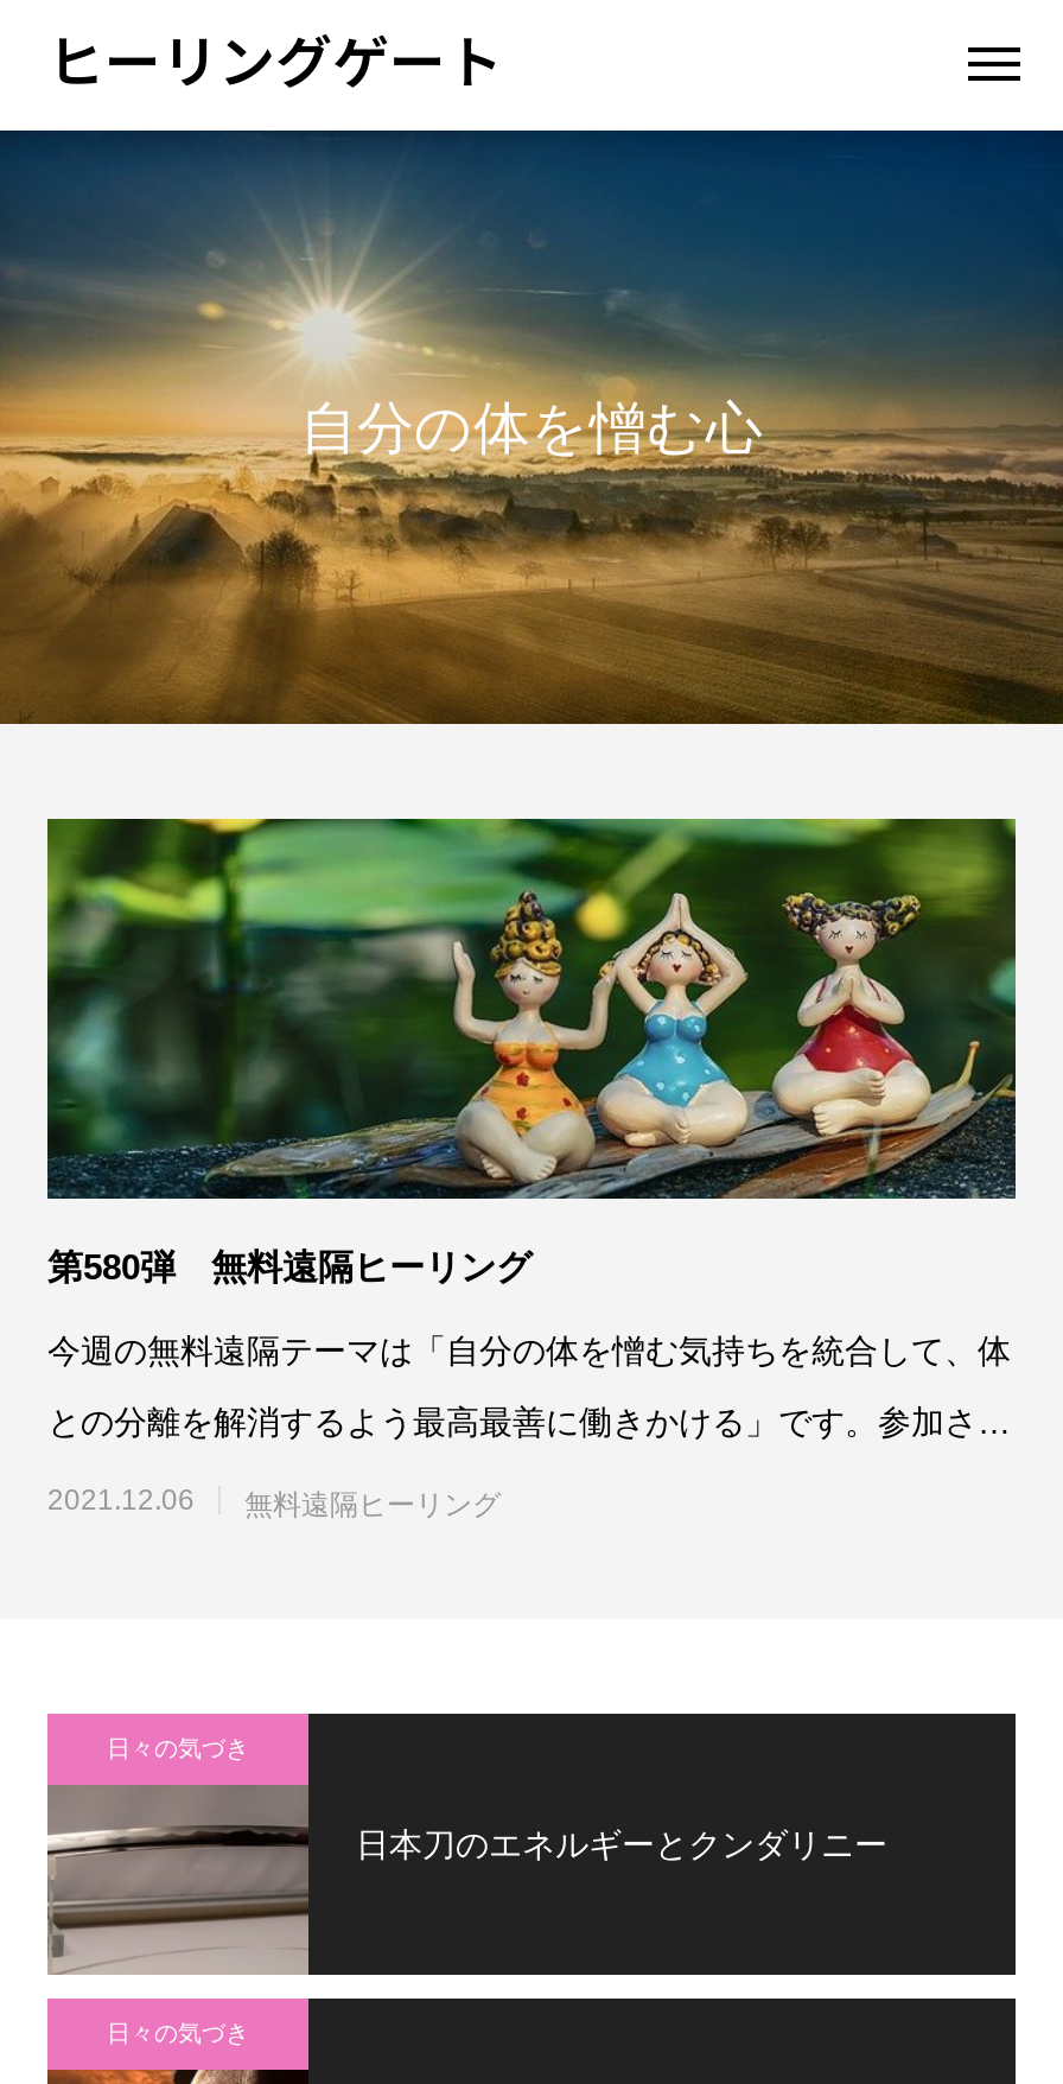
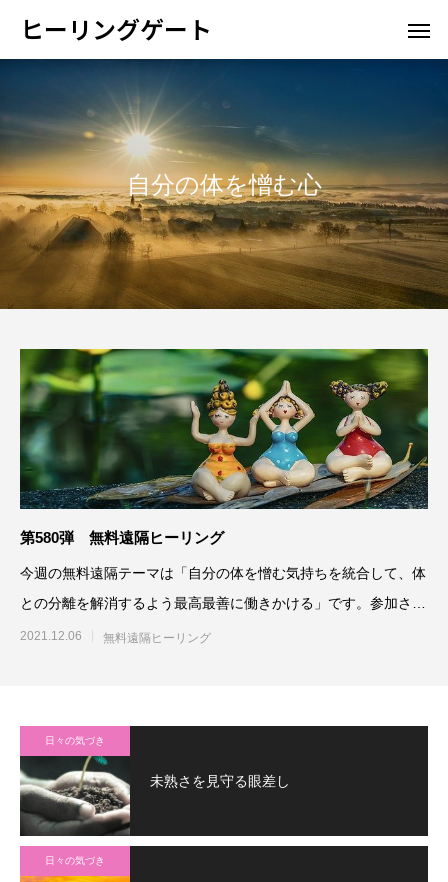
- [image]
- 日本刀のエネルギーとクンダリニー
+ [image]
+ 未熟さを見守る眼差し
